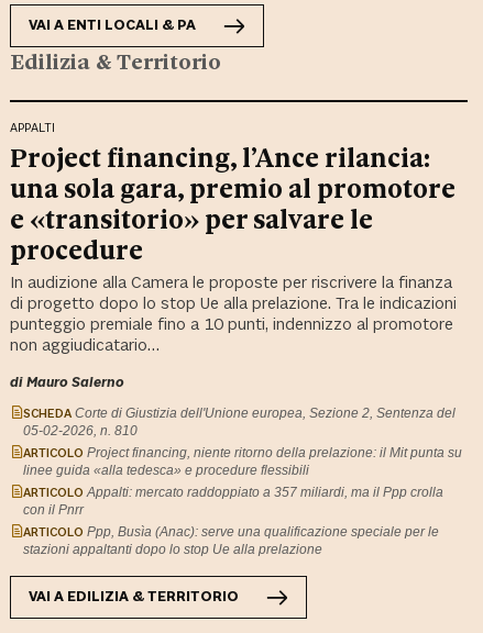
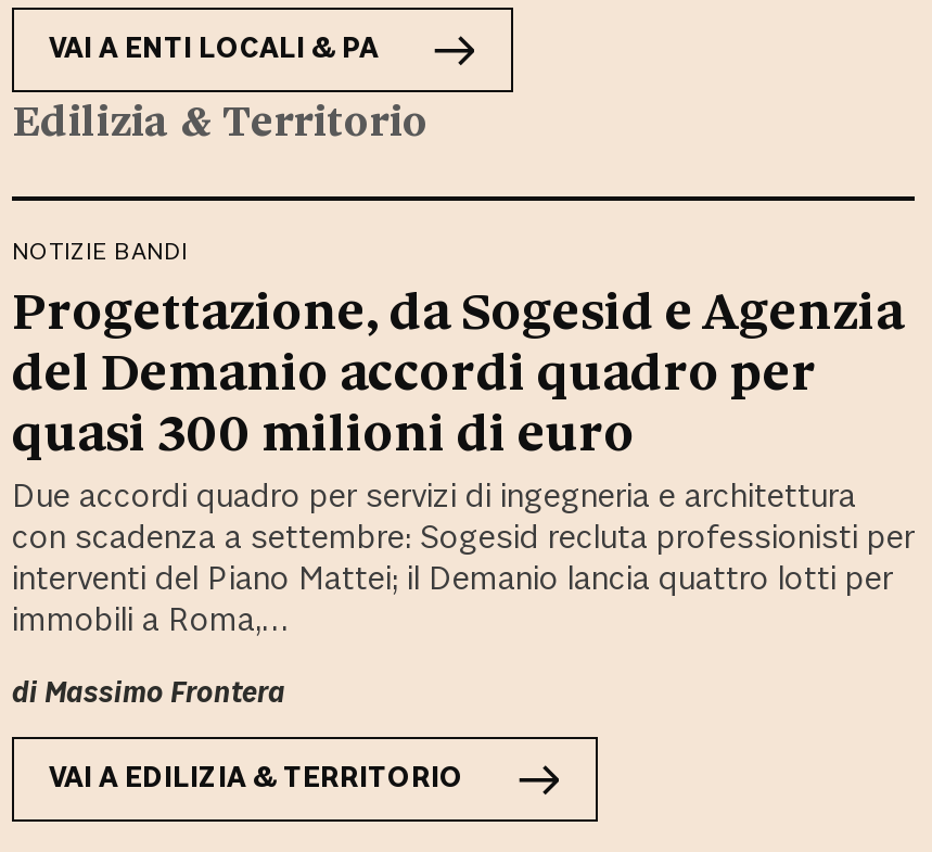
- APPALTI
- Project financing, l’Ance rilancia:
- una sola gara, premio al promotore
- e «transitorio» per salvare le
- procedure
- In audizione alla Camera le proposte per riscrivere la finanza
- di progetto dopo lo stop Ue alla prelazione. Tra le indicazioni
- punteggio premiale fino a 10 punti, indennizzo al promotore
- non aggiudicatario…
- di Mauro Salerno
- SCHEDA Corte di Giustizia dell'Unione europea, Sezione 2, Sentenza del
- 05-02-2026, n. 810
- ARTICOLO Project financing, niente ritorno della prelazione: il Mit punta su
- linee guida «alla tedesca» e procedure flessibili
- ARTICOLO Appalti: mercato raddoppiato a 357 miliardi, ma il Ppp crolla
- con il Pnrr
- ARTICOLO Ppp, Busìa (Anac): serve una qualificazione speciale per le
- stazioni appaltanti dopo lo stop Ue alla prelazione
+ NOTIZIE BANDI
+ Progettazione, da Sogesid e Agenzia
+ del Demanio accordi quadro per
+ quasi 300 milioni di euro
+ Due accordi quadro per servizi di ingegneria e architettura
+ con scadenza a settembre: Sogesid recluta professionisti per
+ interventi del Piano Mattei; il Demanio lancia quattro lotti per
+ immobili a Roma,…
+ di Massimo Frontera
